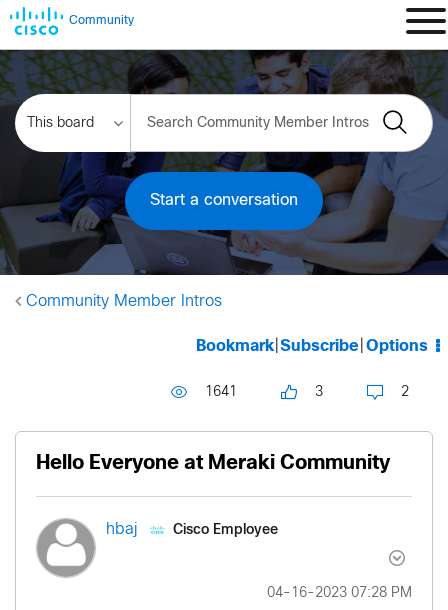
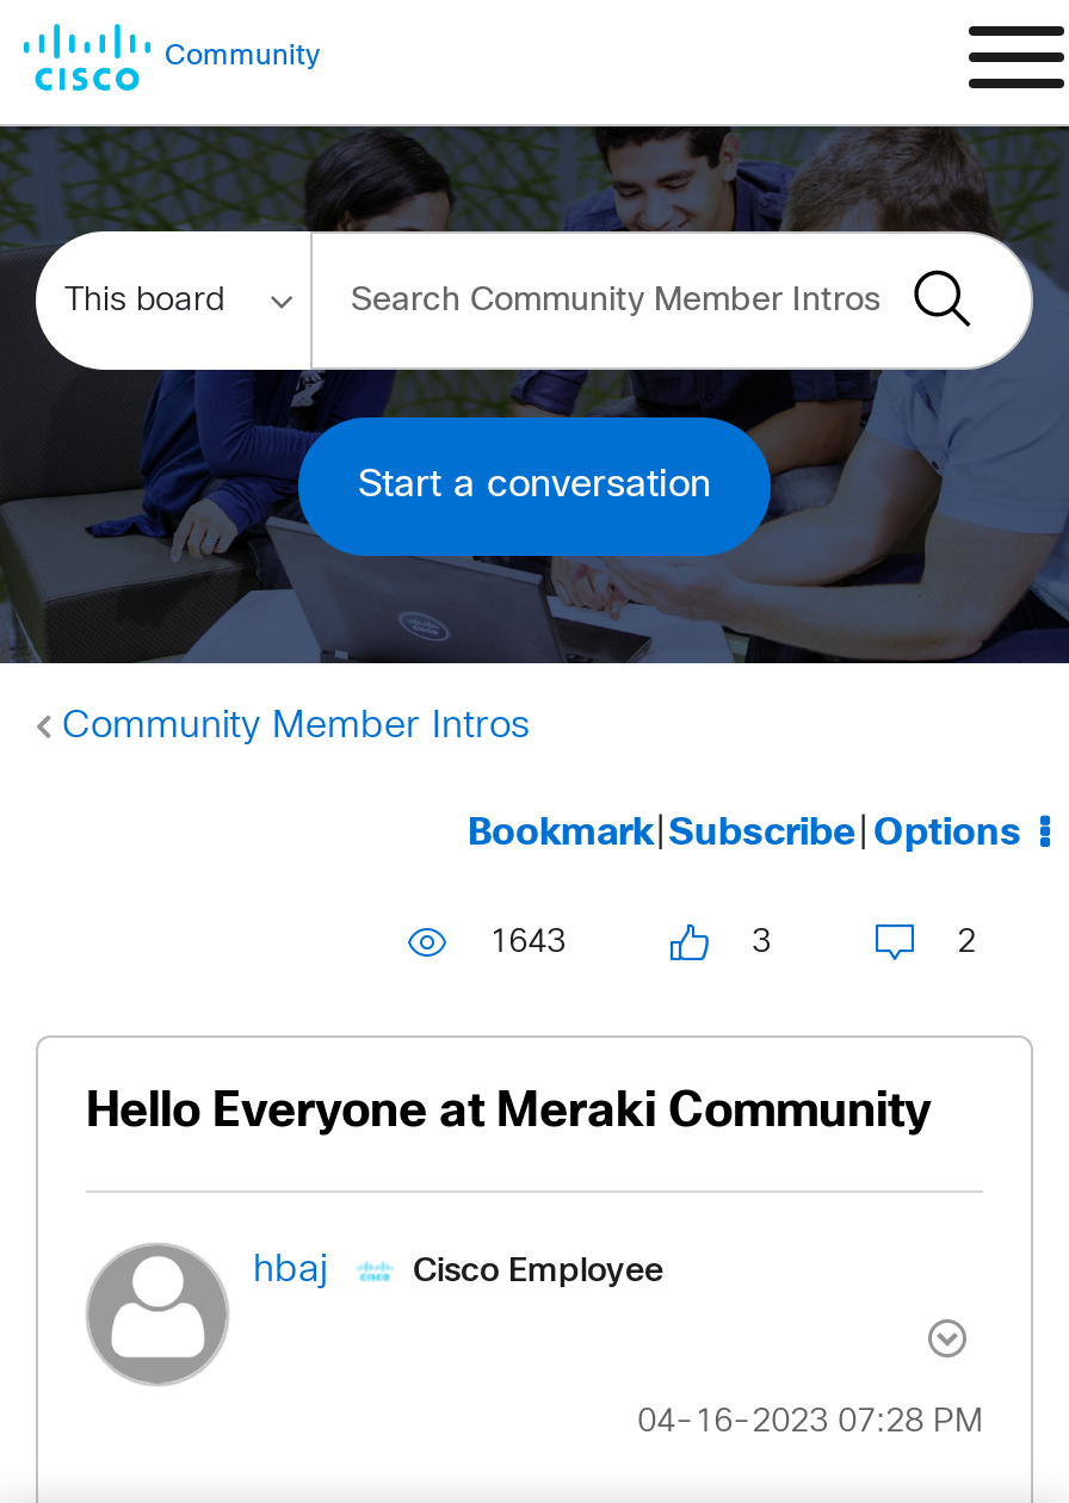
- 1641
+ 1643
